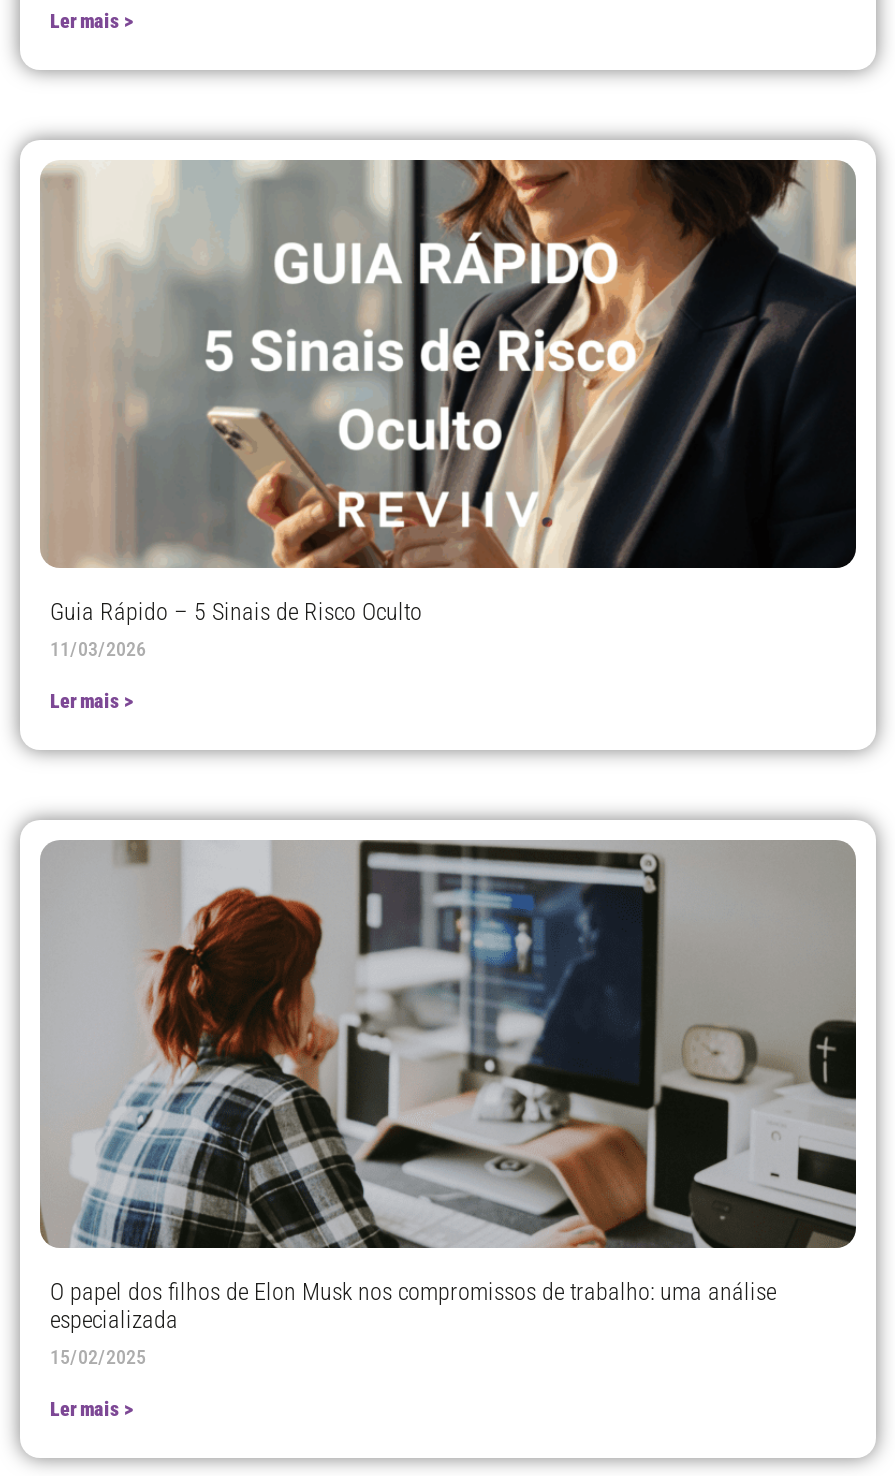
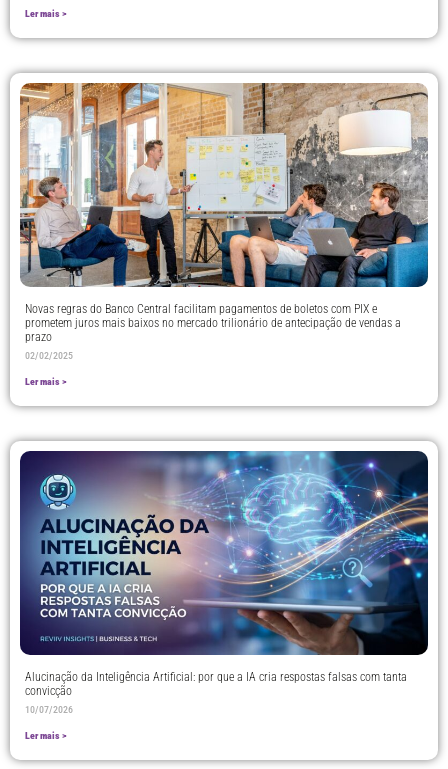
- [image]
- Guia Rápido – 5 Sinais de Risco Oculto
- 11/03/2026
+ [image]
+ Novas regras do Banco Central facilitam pagamentos de boletos com PIX e
+ prometem juros mais baixos no mercado trilionário de antecipação de vendas a
+ prazo
+ 02/02/2025

- [image]
- O papel dos filhos de Elon Musk nos compromissos de trabalho: uma análise
- especializada
- 15/02/2025
+ [image]
+ Alucinação da Inteligência Artificial: por que a IA cria respostas falsas com tanta
+ convicção
+ 10/07/2026
